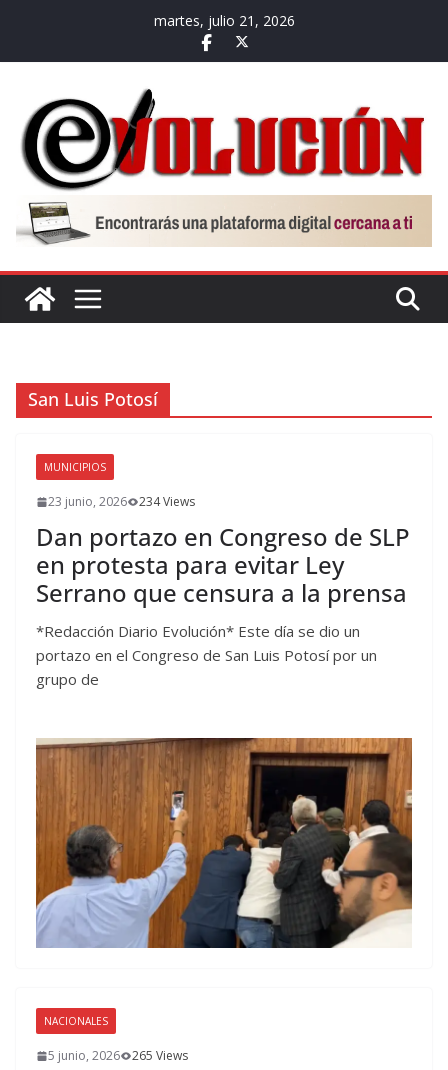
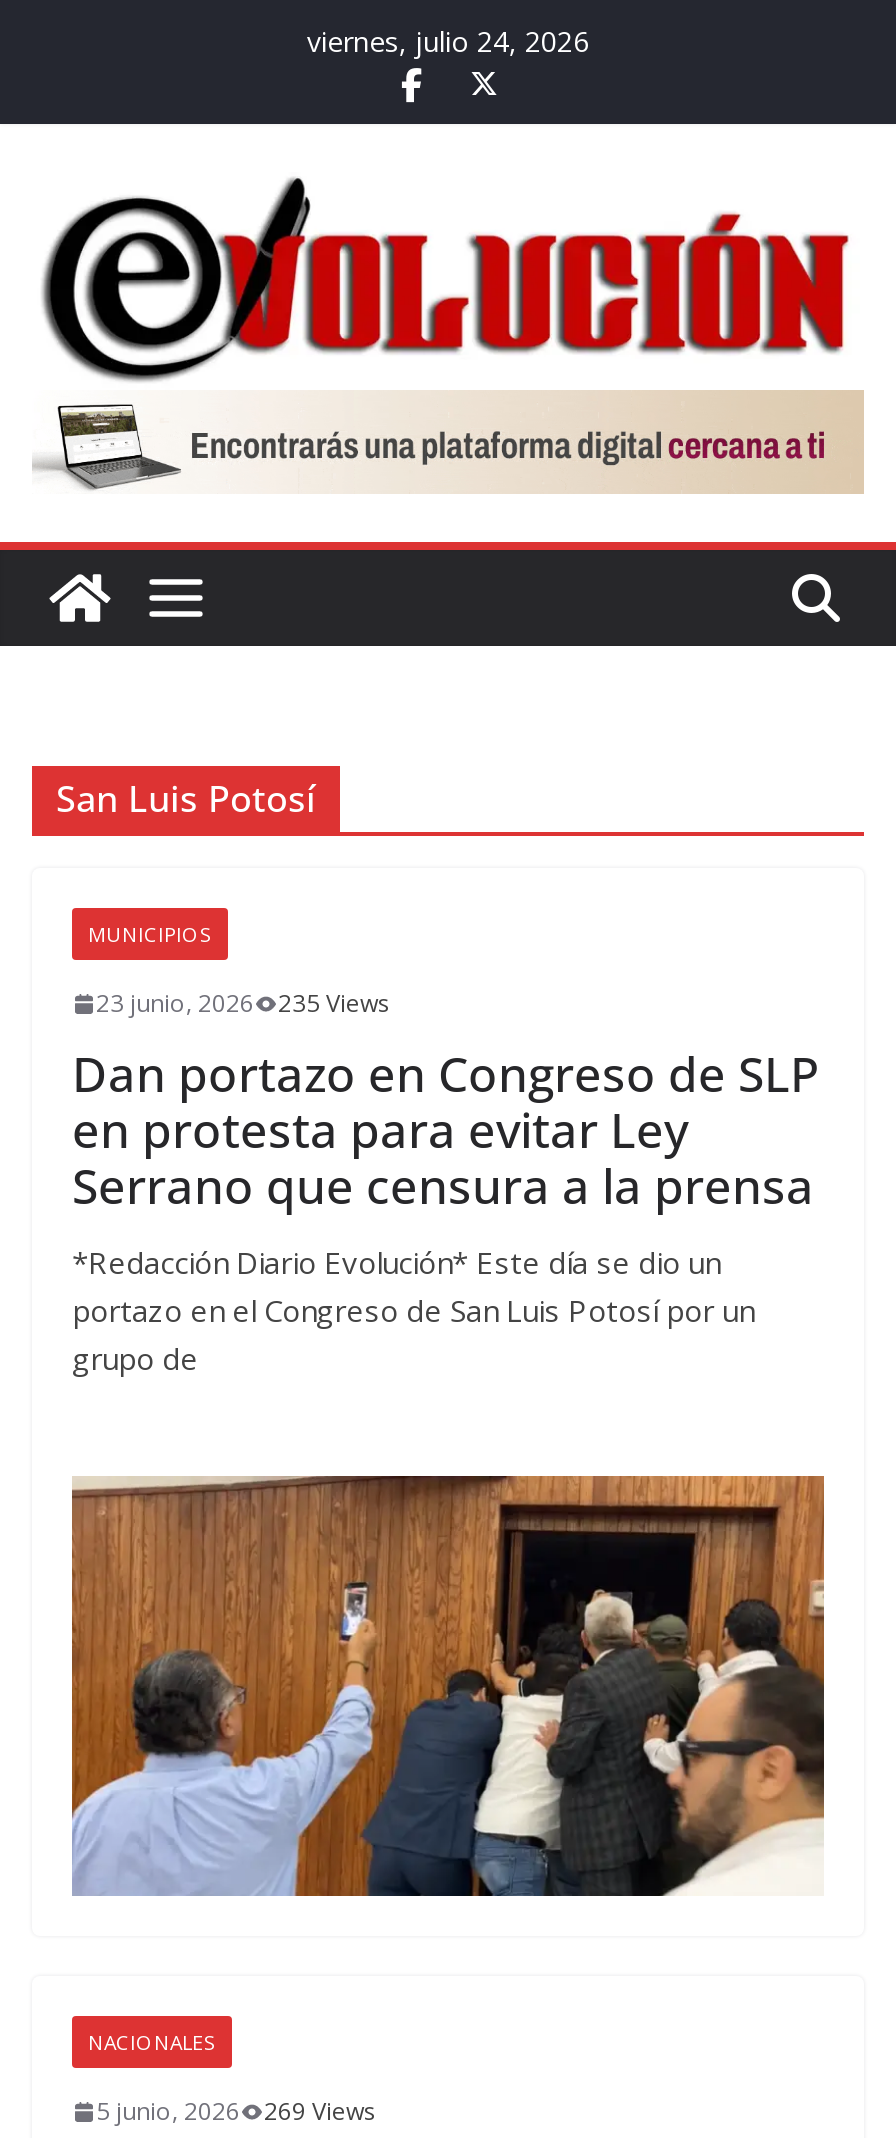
- martes, julio 21, 2026
+ viernes, julio 24, 2026

- 23 junio, 2026 234 Views
+ 23 junio, 2026 235 Views

- 5 junio, 2026 265 Views
+ 5 junio, 2026 269 Views
